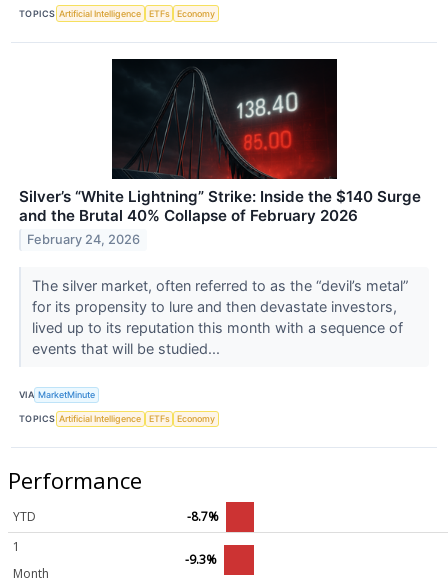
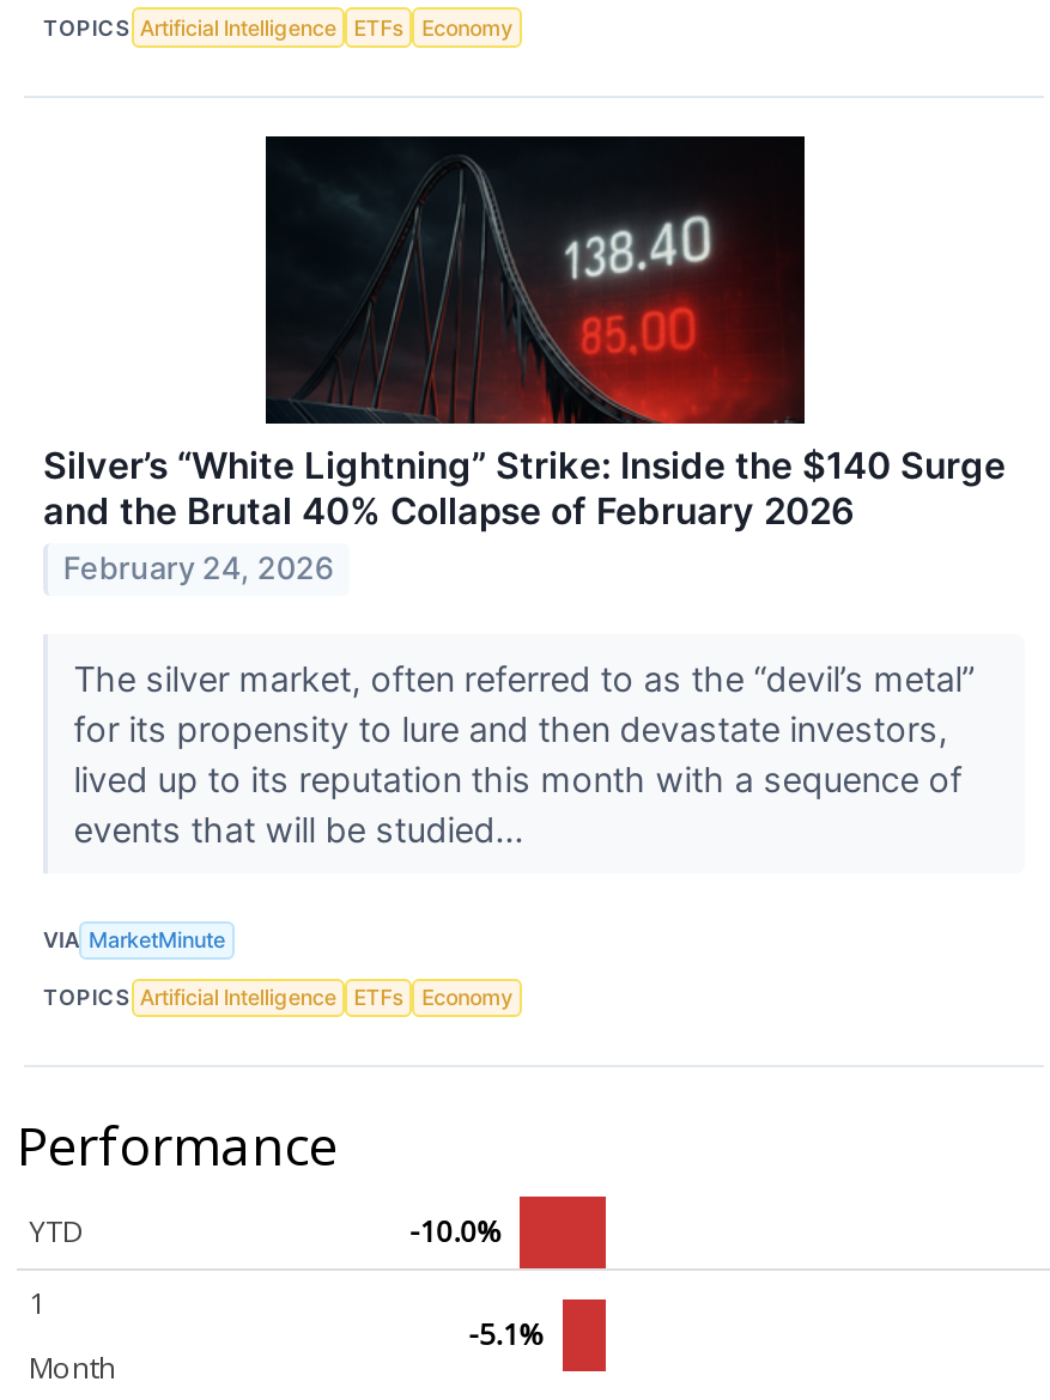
- -8.7%
+ -10.0%

- -9.3%
+ -5.1%
